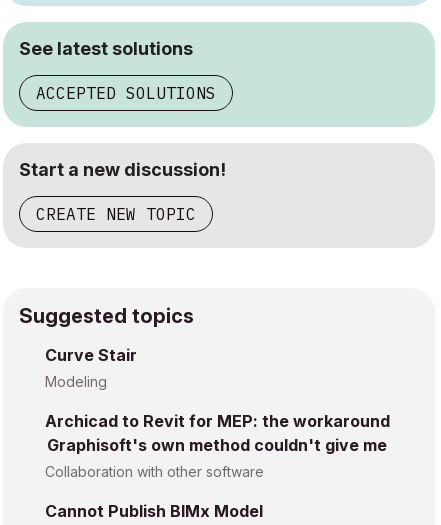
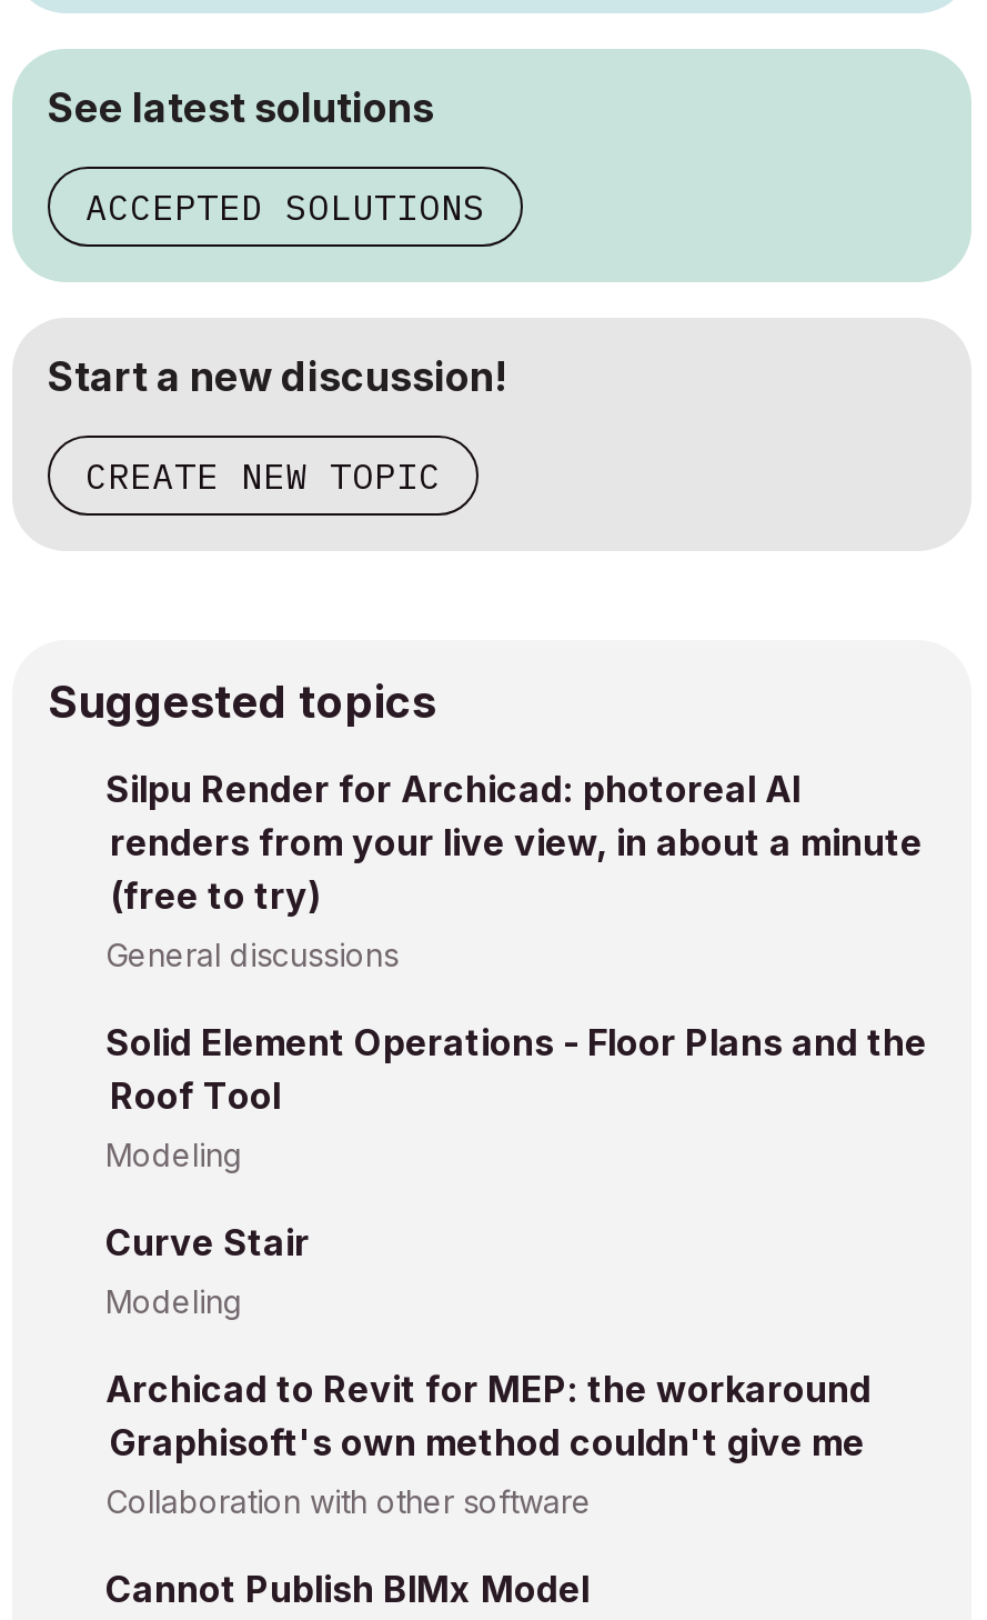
+ Silpu Render for Archicad: photoreal AI
+ renders from your live view, in about a minute
+ (free to try)
+ General discussions
+ Solid Element Operations - Floor Plans and the
+ Roof Tool
+ Modeling
